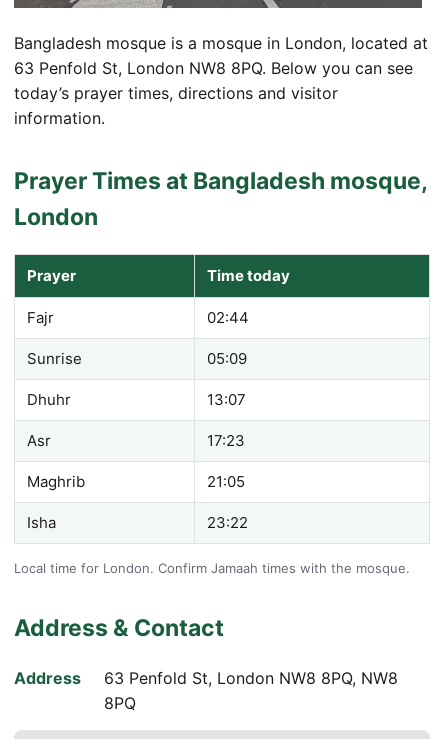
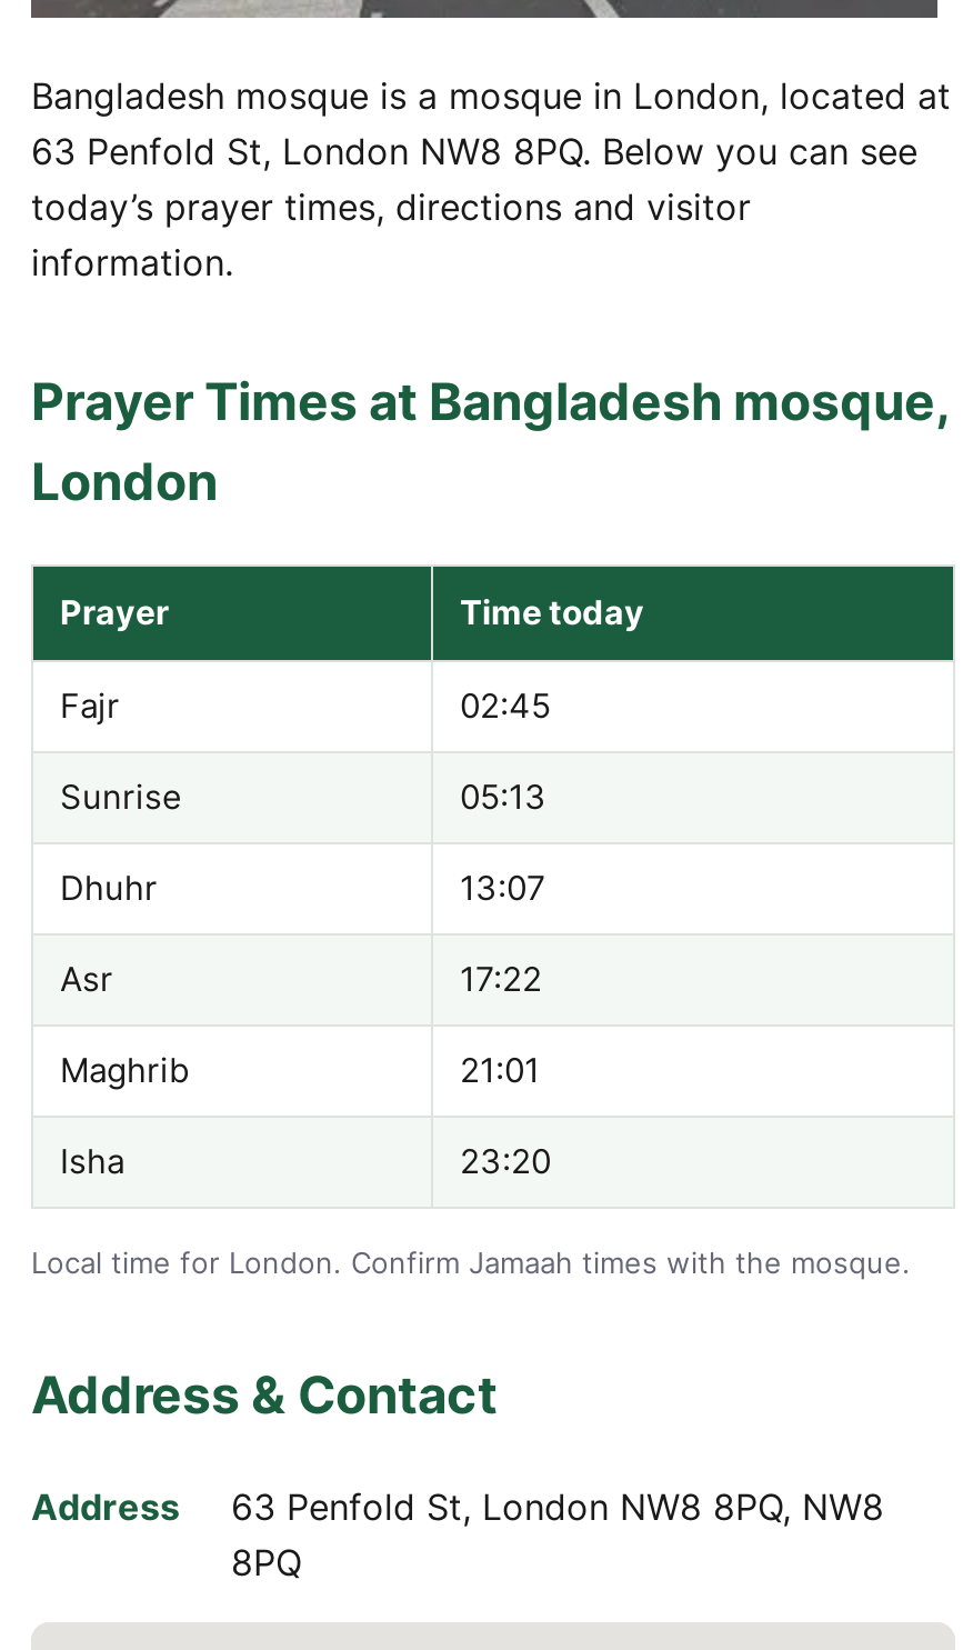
- 02:44
+ 02:45

- 05:09
+ 05:13

- 17:23
+ 17:22

- 21:05
+ 21:01

- 23:22
+ 23:20
